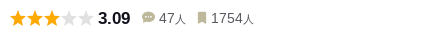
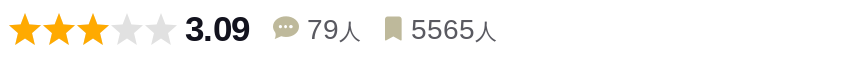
- 47人
- 1754人
+ 79人
+ 5565人
